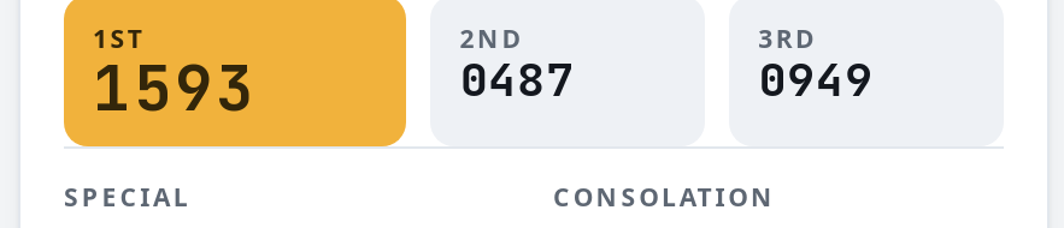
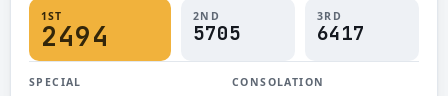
- 1593
+ 2494

- 0487
+ 5705

- 0949
+ 6417
